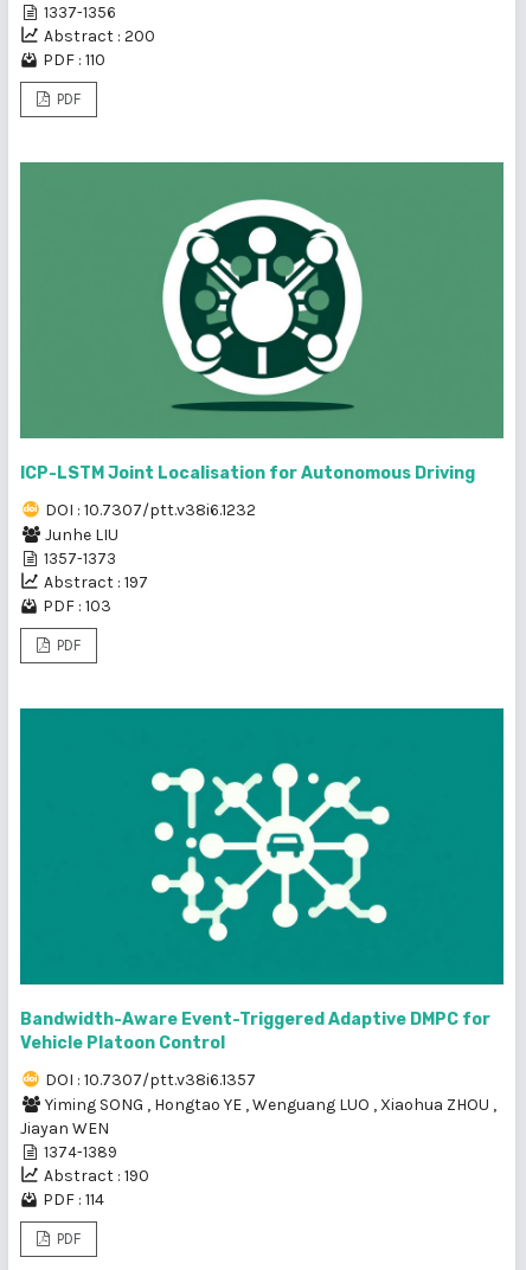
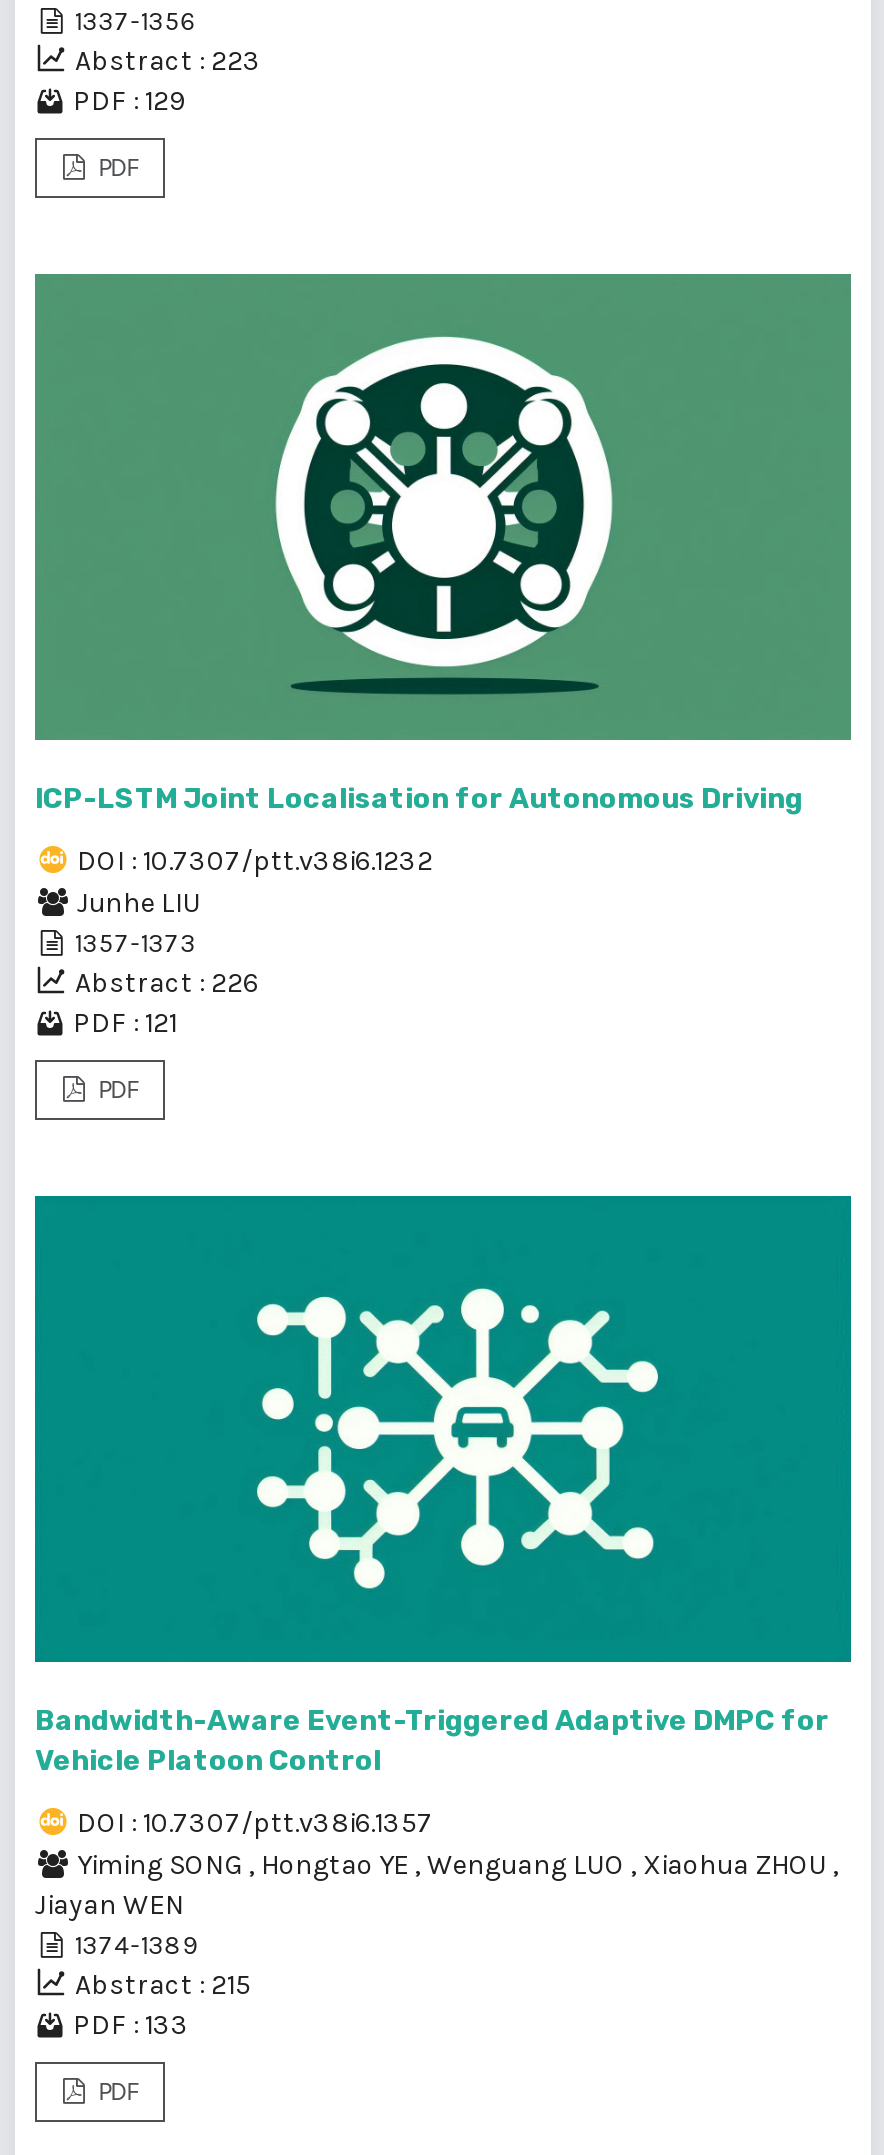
- Abstract : 200
+ Abstract : 223

- PDF : 110
+ PDF : 129

- Abstract : 197
+ Abstract : 226

- PDF : 103
+ PDF : 121

- Abstract : 190
+ Abstract : 215

- PDF : 114
+ PDF : 133
